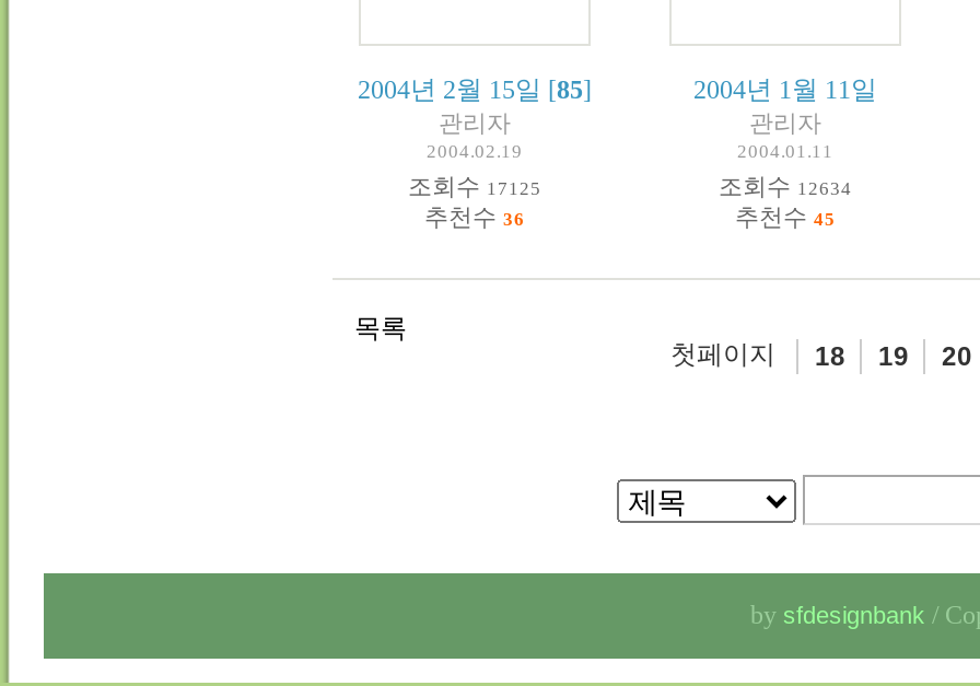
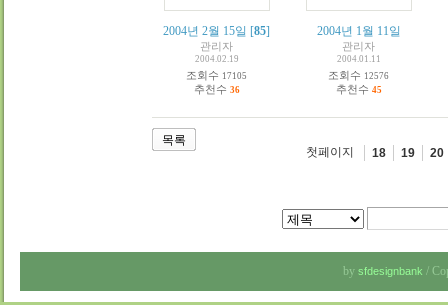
- 조회수 17125
+ 조회수 17105

- 조회수 12634
+ 조회수 12576
